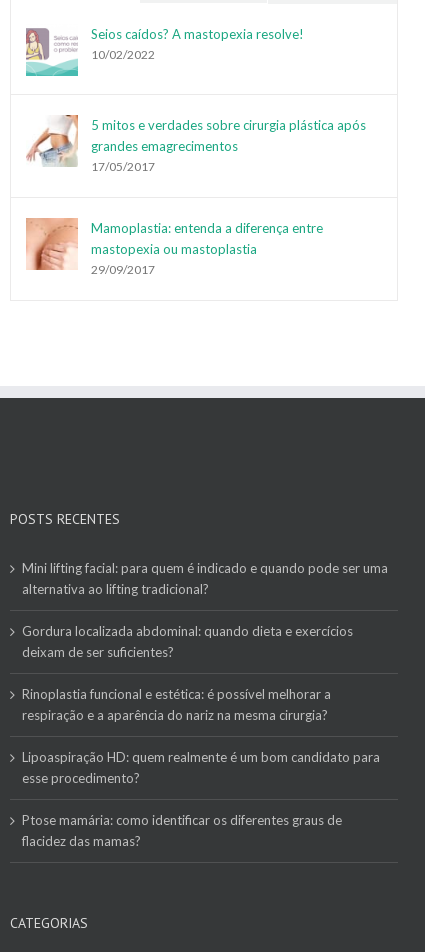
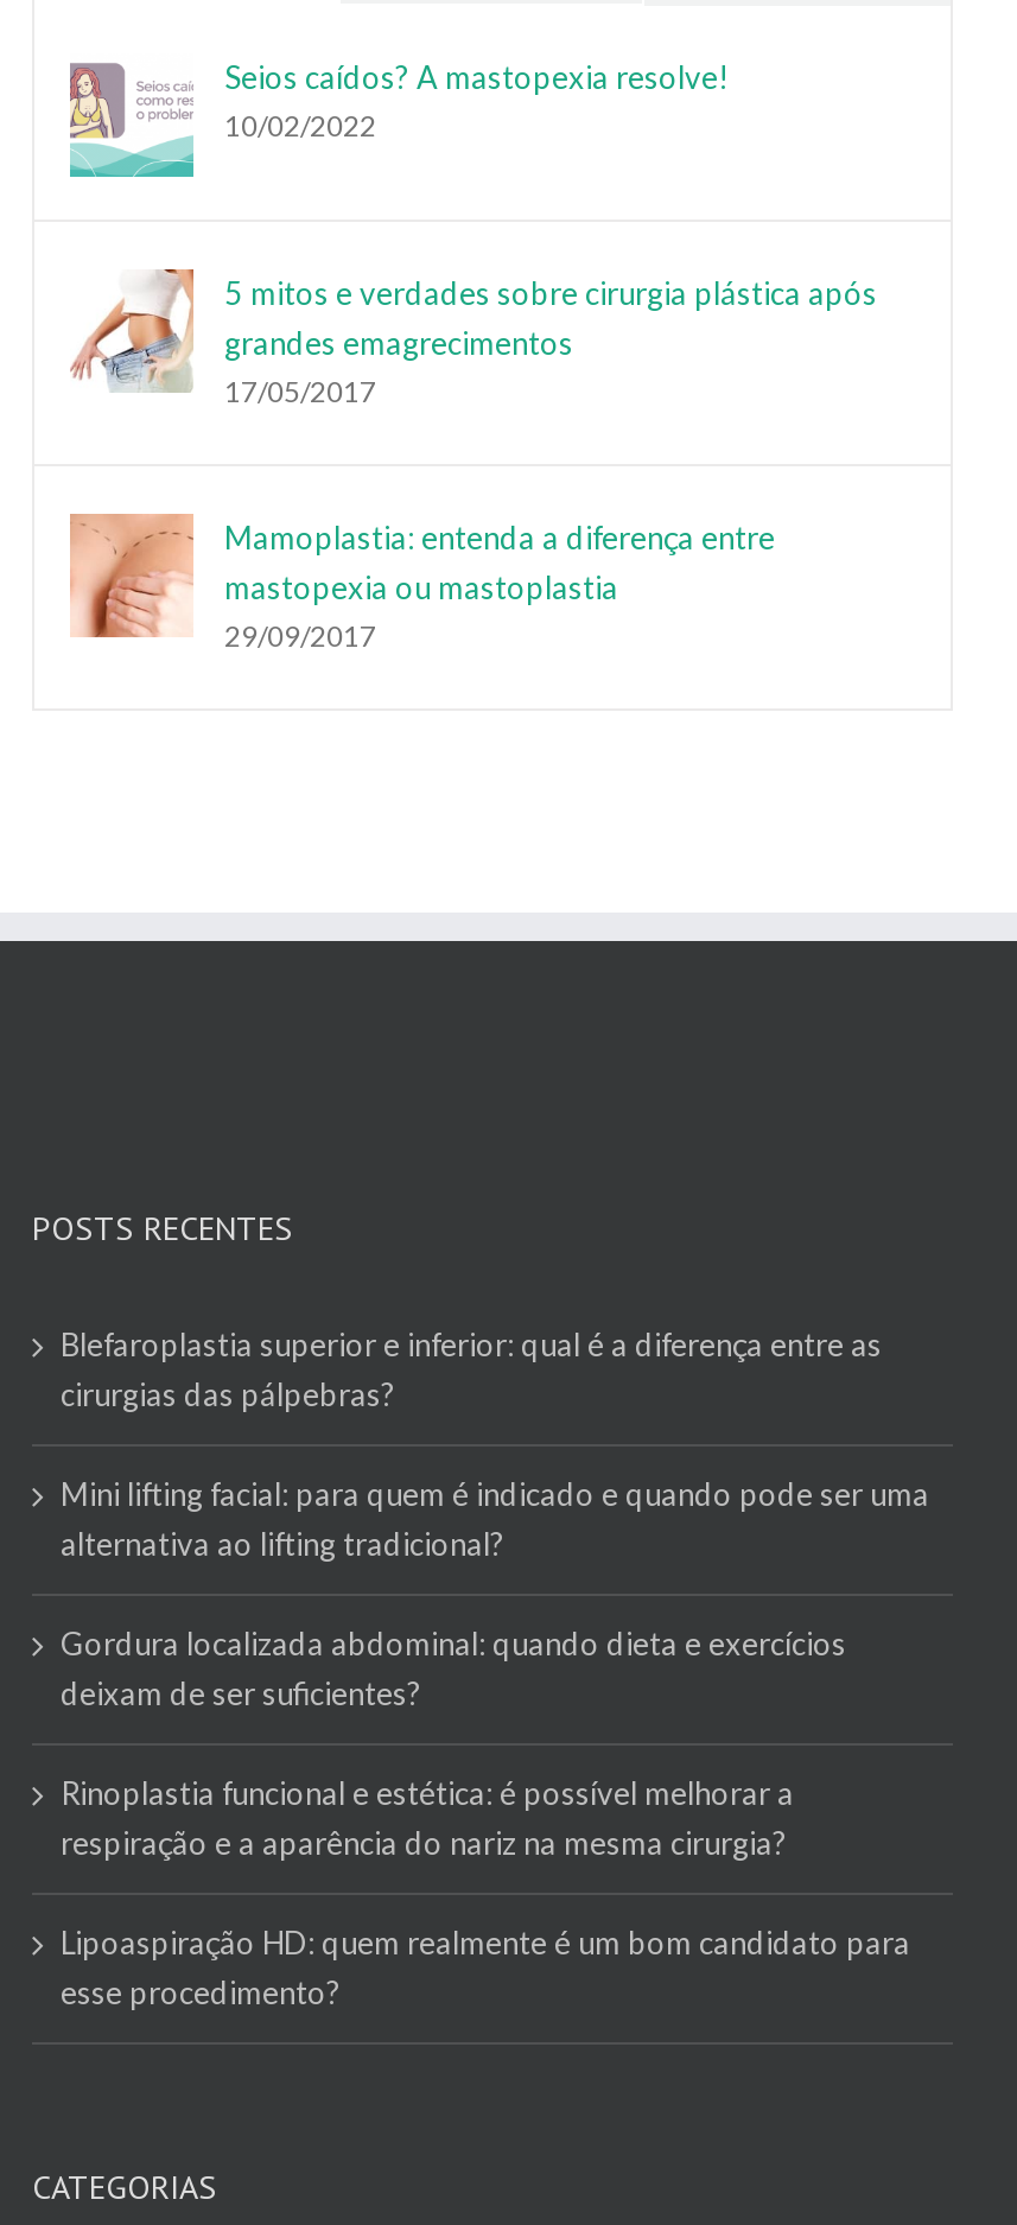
+ Blefaroplastia superior e inferior: qual é a diferença entre as
+ cirurgias das pálpebras?

moved down: Mini lifting facial: para quem é indicado e quando pode ser uma | alternativa ao lifting tradicional? | Gordura localizada abdominal: quando dieta e exercícios | deixam de ser suficientes? | Rinoplastia funcional e estética: é possível melhorar a | respiração e a aparência do nariz na mesma cirurgia? | Lipoaspiração HD: quem realmente é um bom candidato para | esse procedimento?

- Ptose mamária: como identificar os diferentes graus de
- flacidez das mamas?
